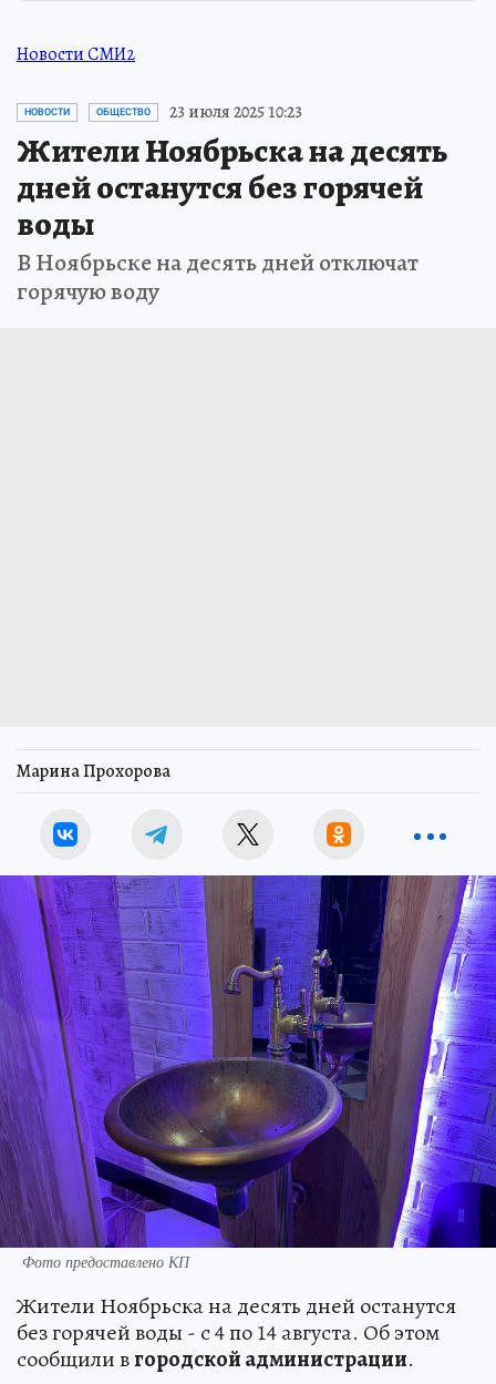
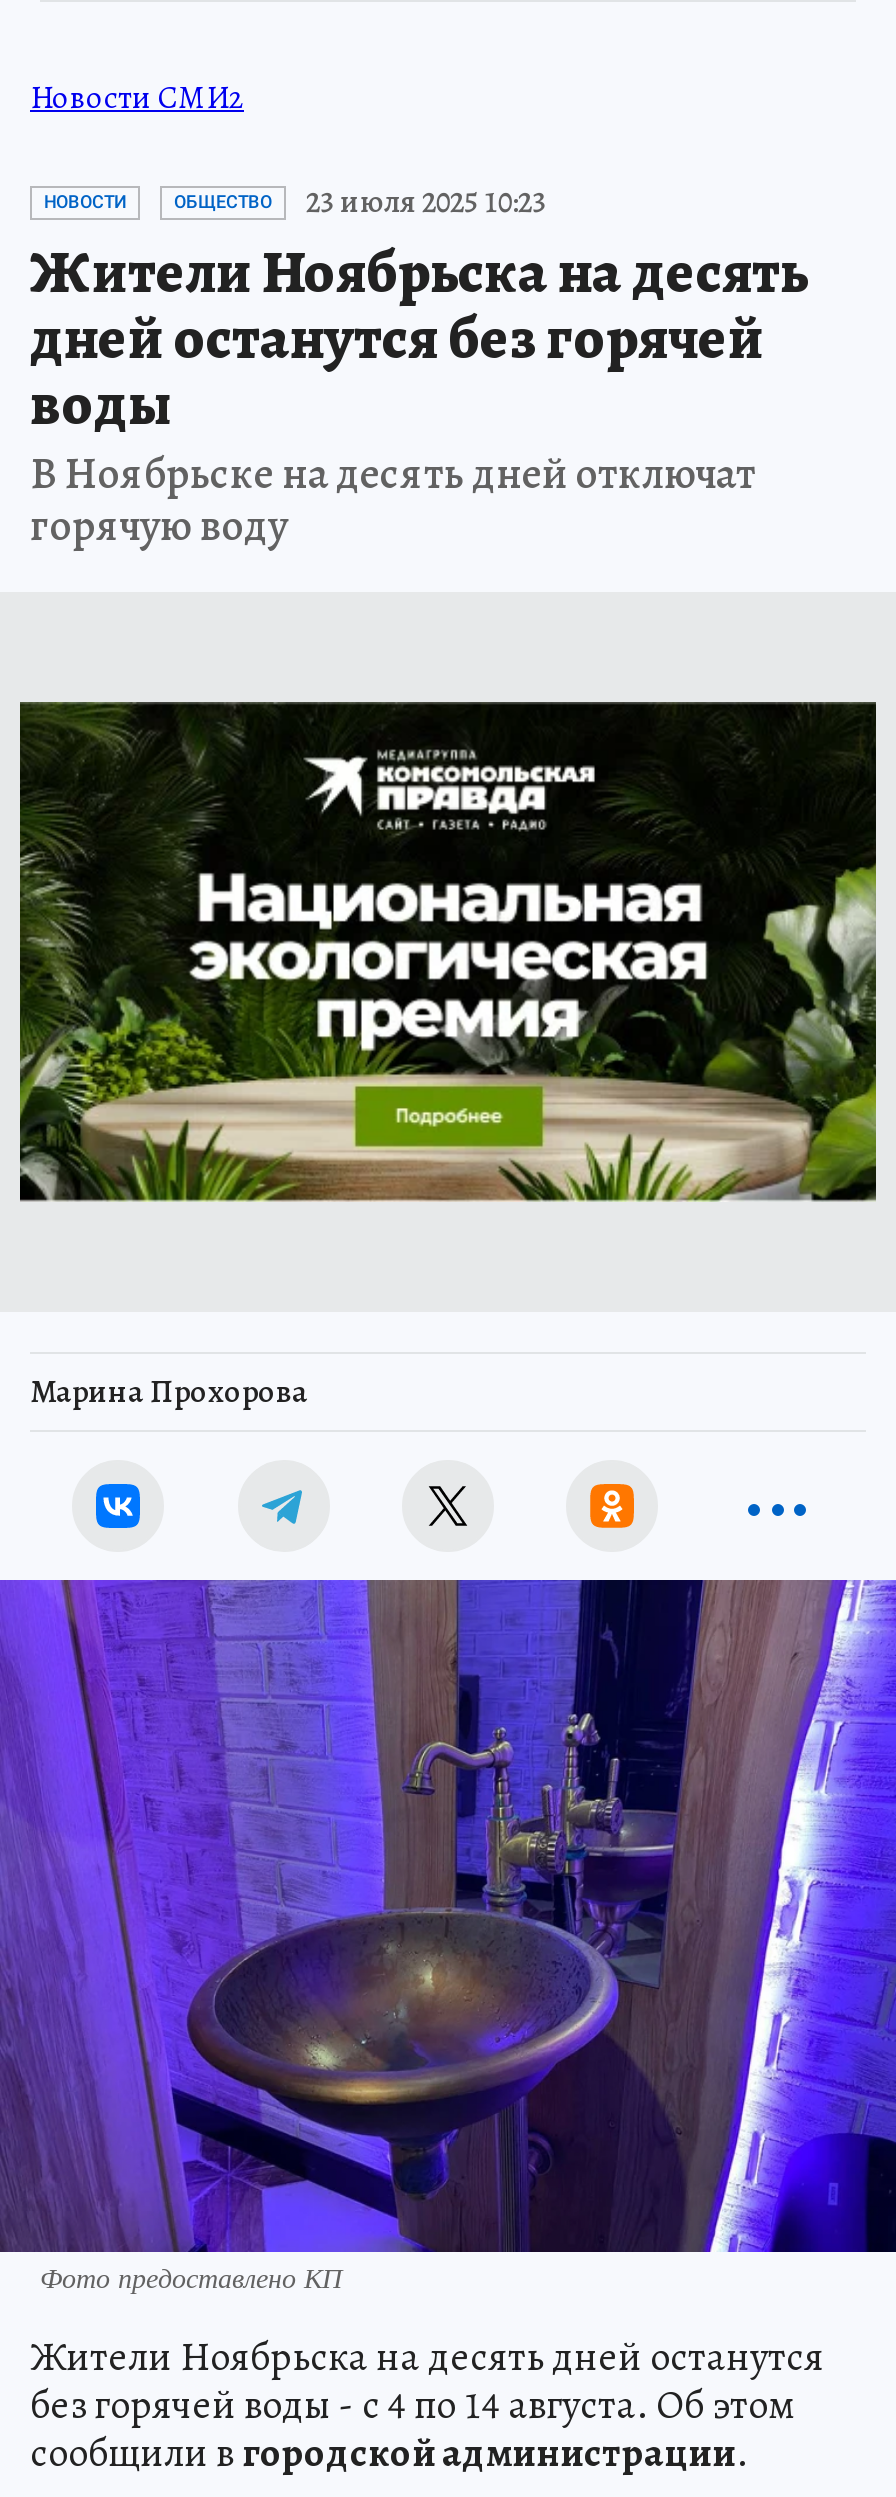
+ [image]
